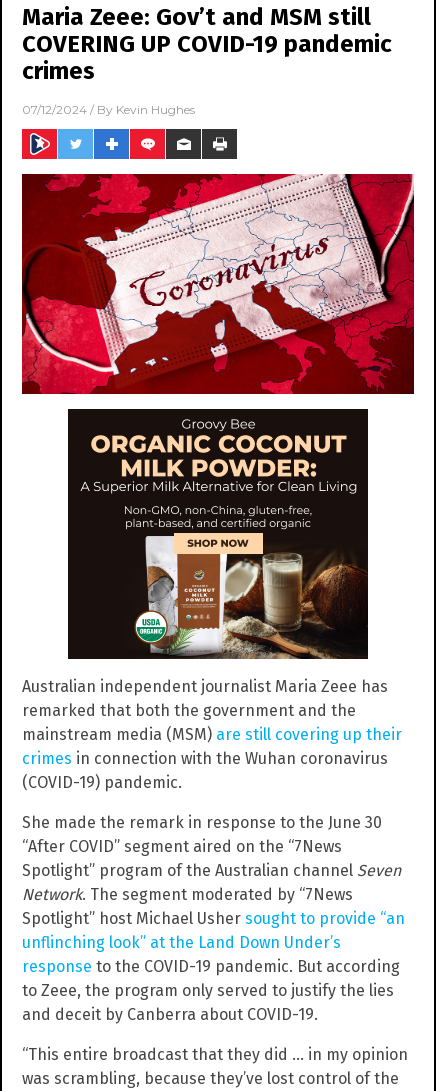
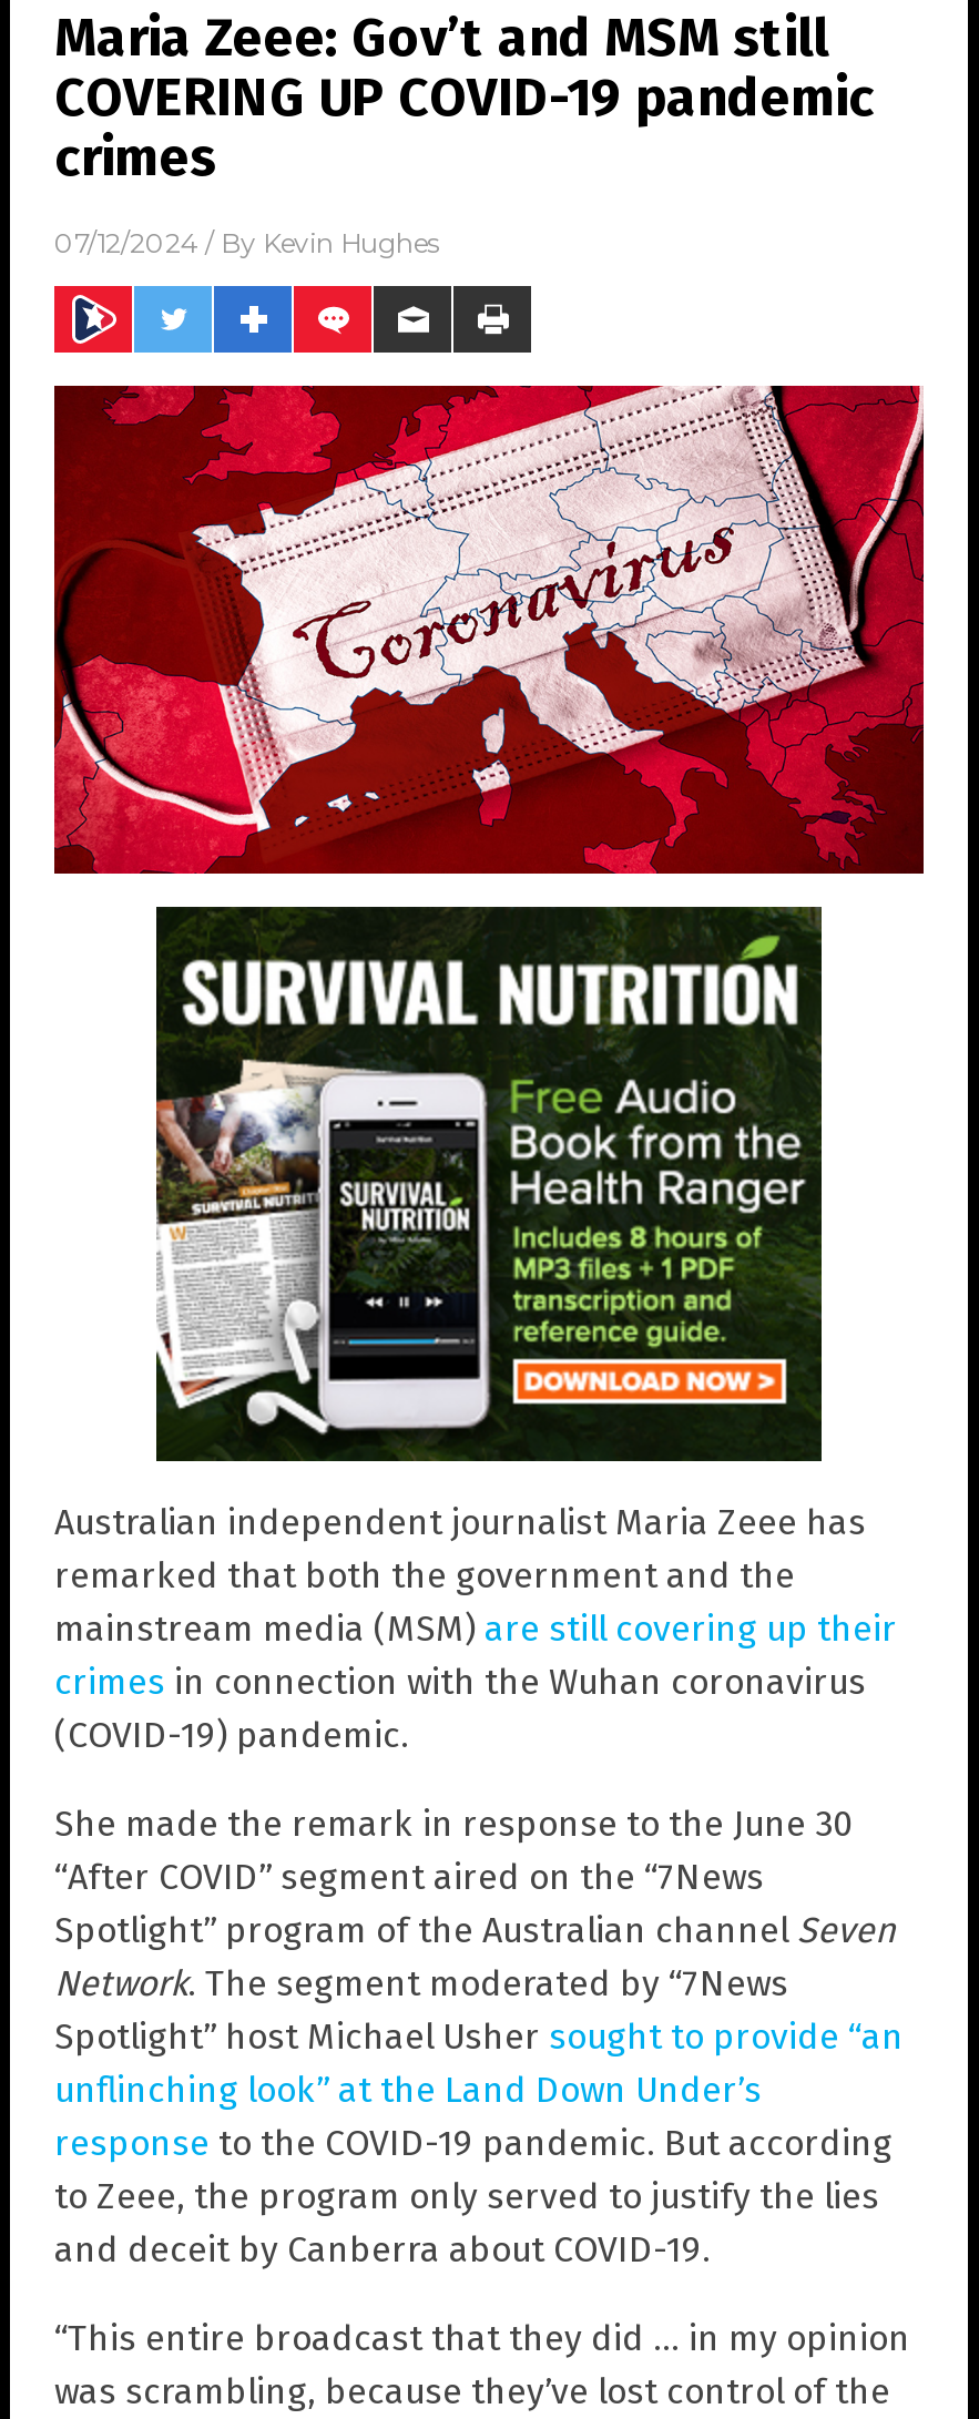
- [image]
+ [image]
